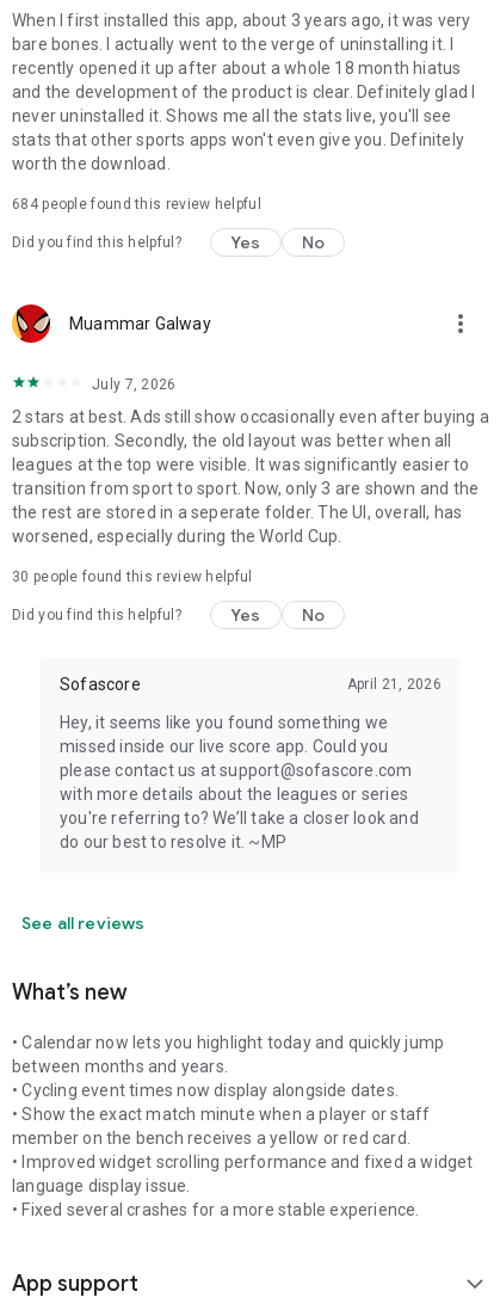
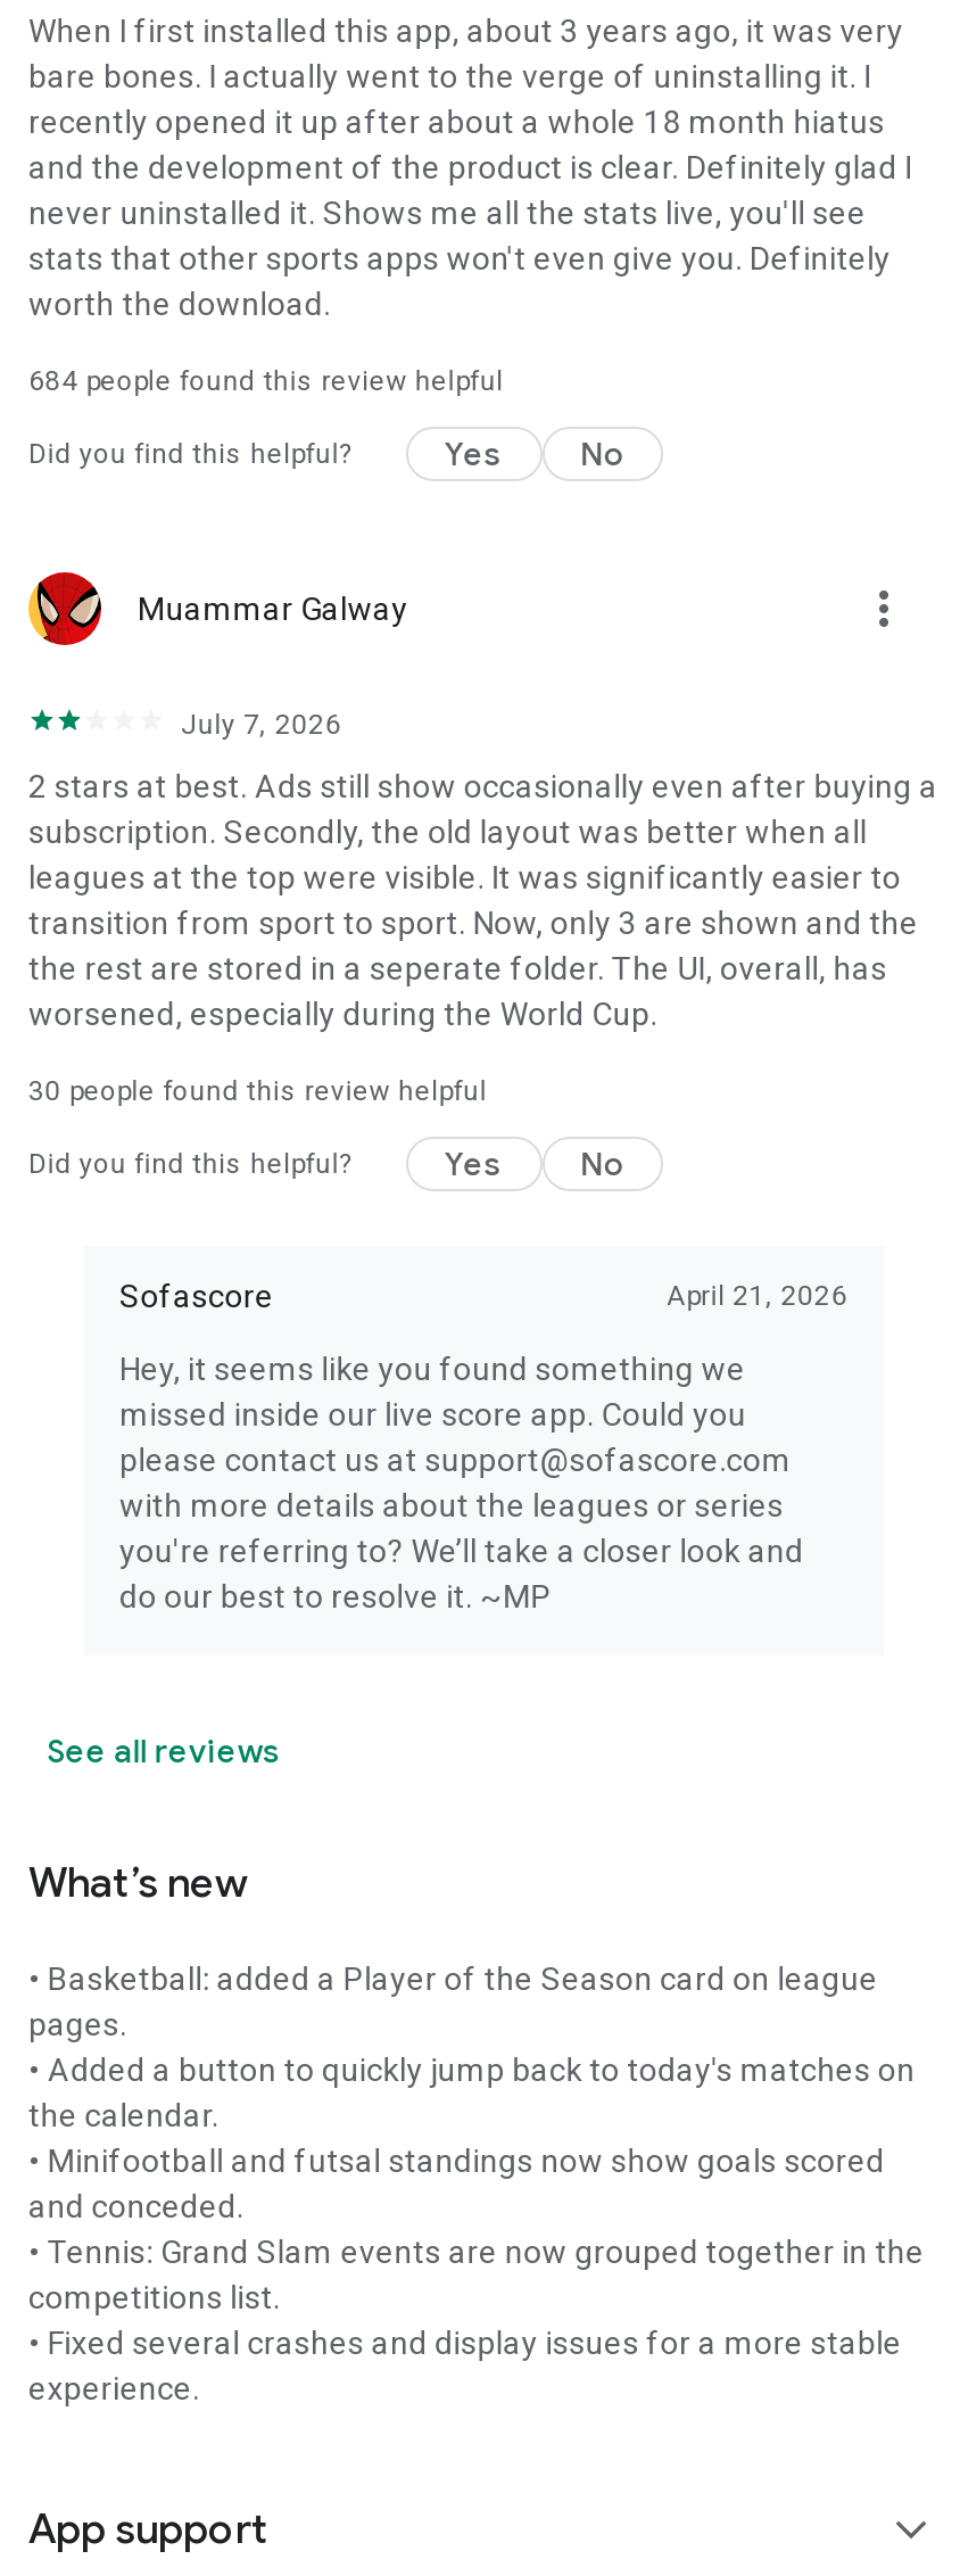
- • Calendar now lets you highlight today and quickly jump
- between months and years.
- • Cycling event times now display alongside dates.
- • Show the exact match minute when a player or staff
- member on the bench receives a yellow or red card.
- • Improved widget scrolling performance and fixed a widget
- language display issue.
- • Fixed several crashes for a more stable experience.
+ • Basketball: added a Player of the Season card on league
+ pages.
+ • Added a button to quickly jump back to today's matches on
+ the calendar.
+ • Minifootball and futsal standings now show goals scored
+ and conceded.
+ • Tennis: Grand Slam events are now grouped together in the
+ competitions list.
+ • Fixed several crashes and display issues for a more stable
+ experience.
